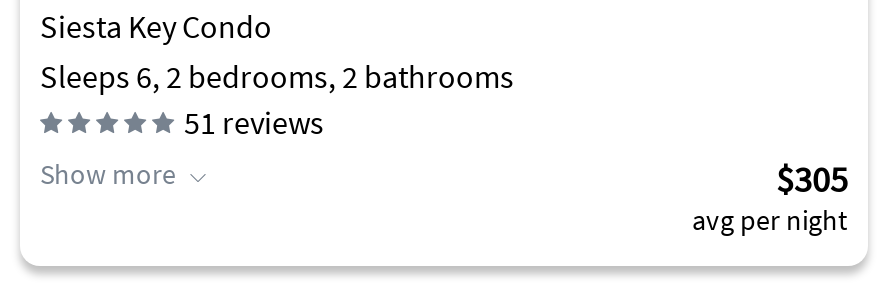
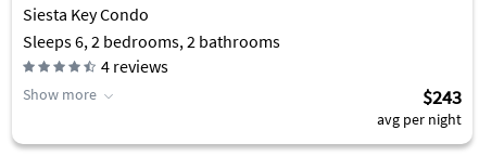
- 51 reviews
+ 4 reviews

- $305
+ $243
